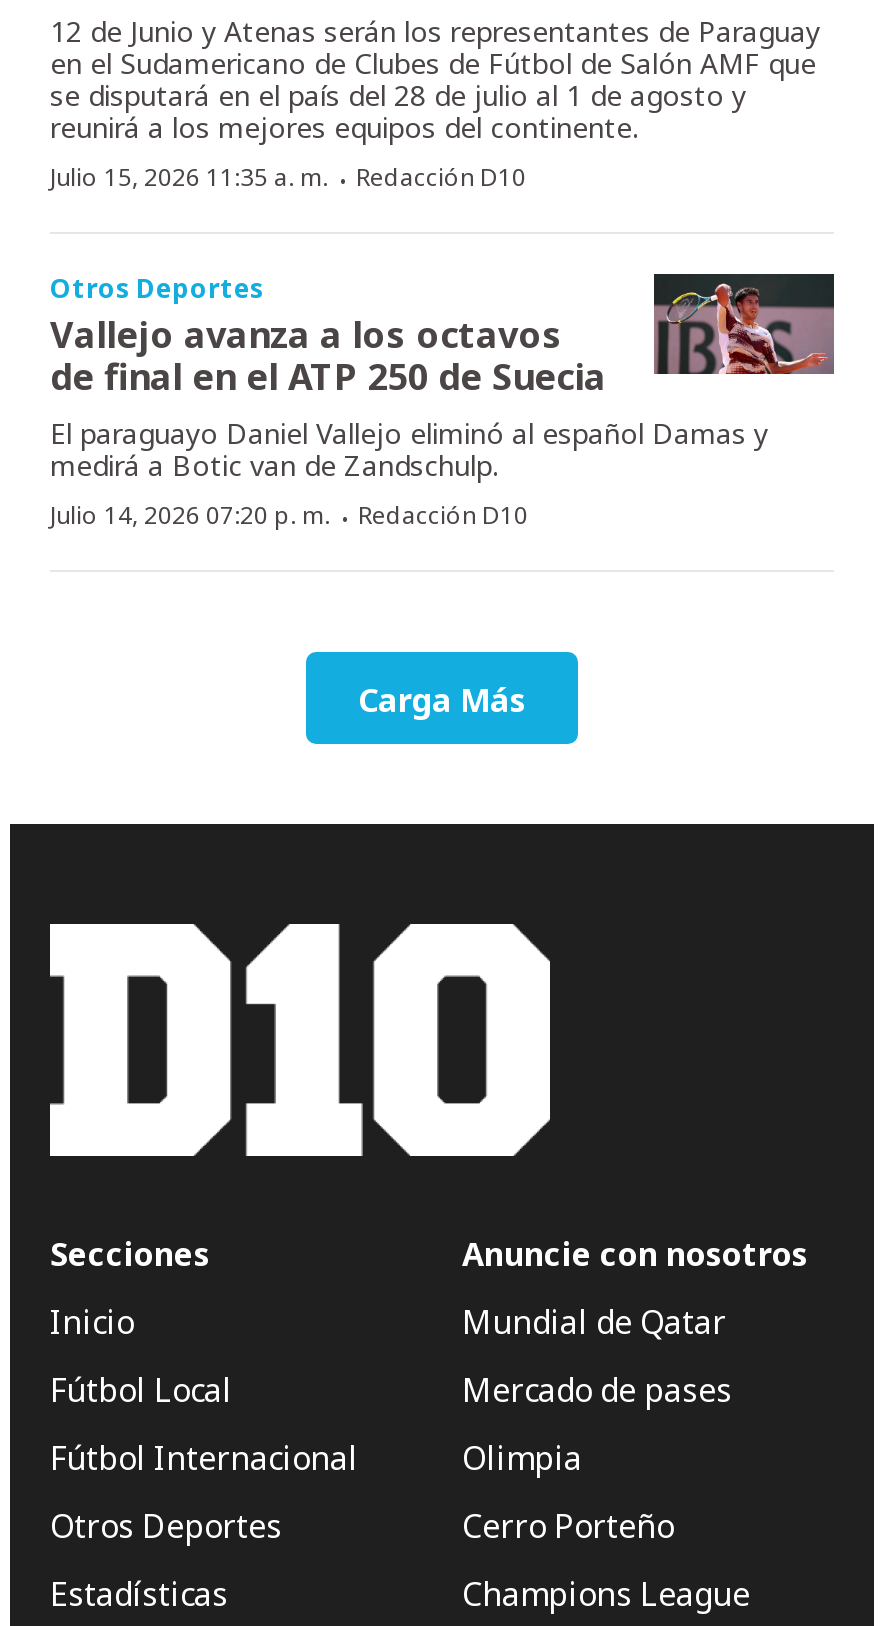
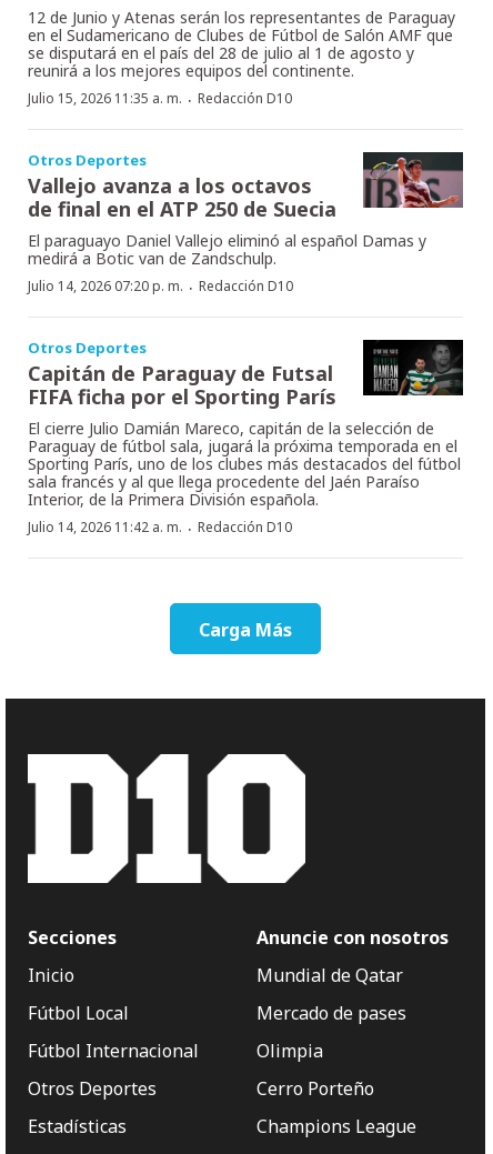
+ [image]
+ Otros Deportes
+ Capitán de Paraguay de Futsal
+ FIFA ficha por el Sporting París
+ El cierre Julio Damián Mareco, capitán de la selección de
+ Paraguay de fútbol sala, jugará la próxima temporada en el
+ Sporting París, uno de los clubes más destacados del fútbol
+ sala francés y al que llega procedente del Jaén Paraíso
+ Interior, de la Primera División española.
+ Julio 14, 2026 11:42 a. m. · Redacción D10
